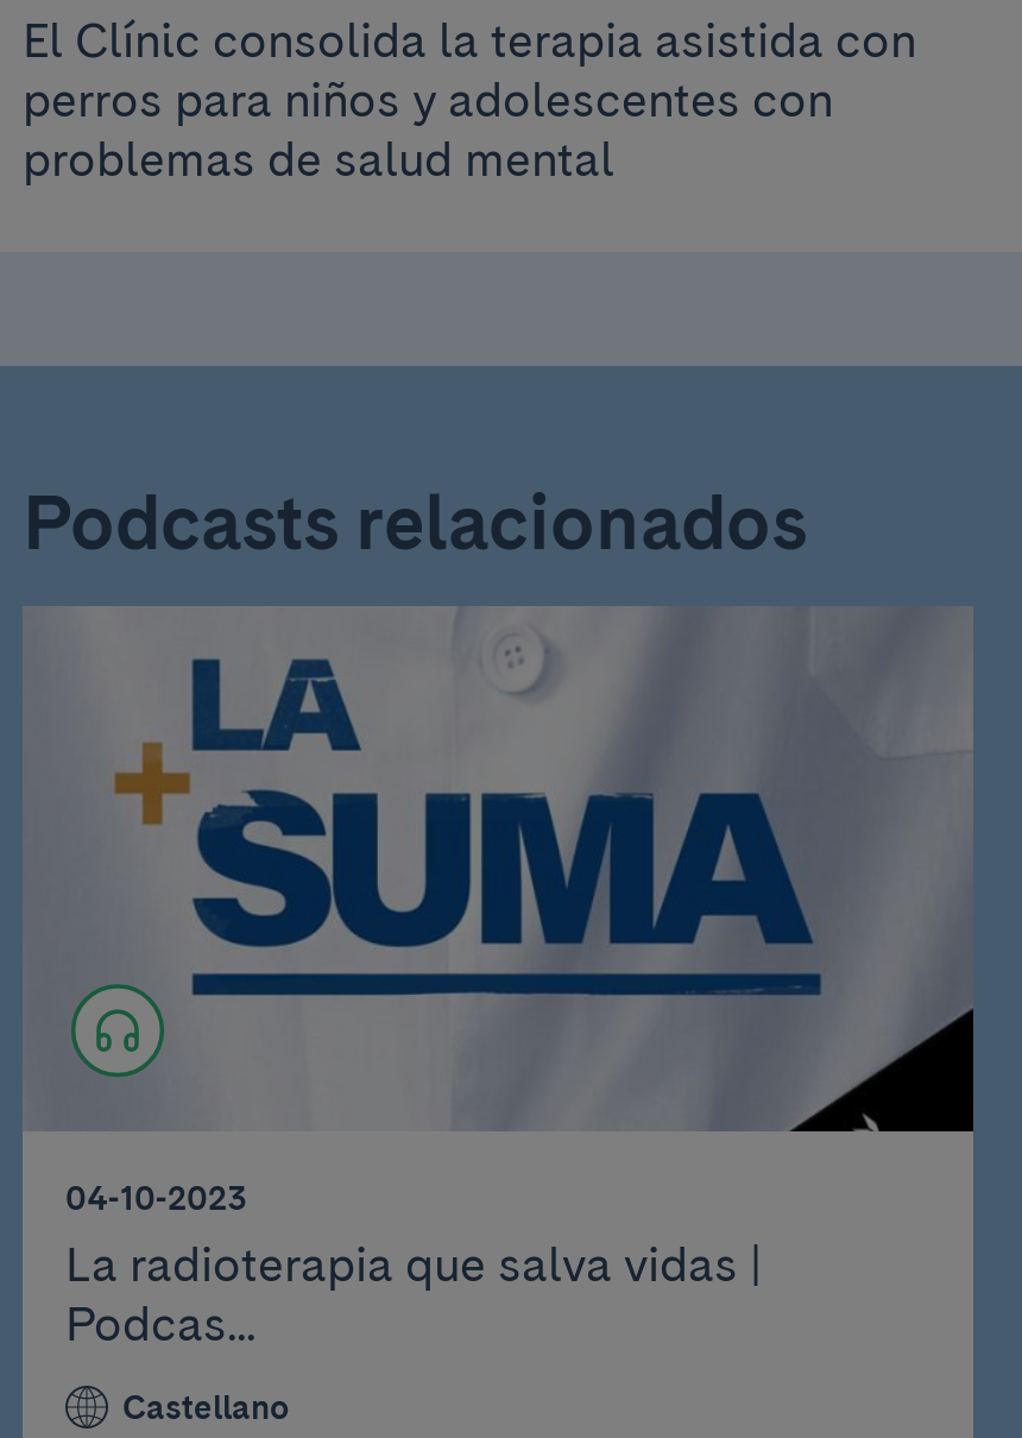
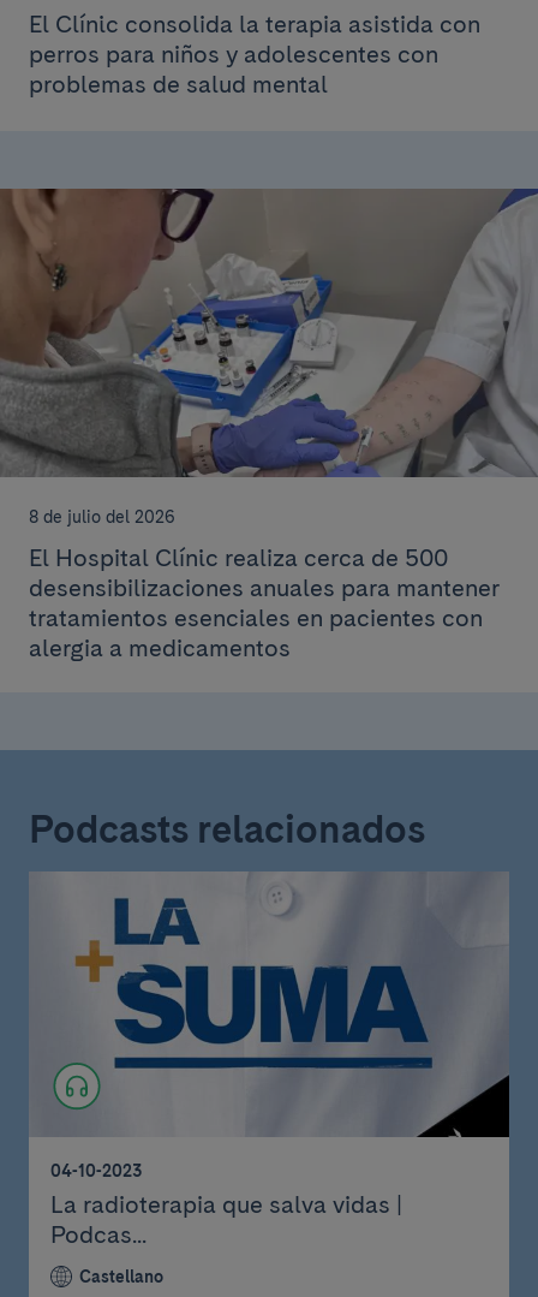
+ [image]
+ 8 de julio del 2026
+ El Hospital Clínic realiza cerca de 500
+ desensibilizaciones anuales para mantener
+ tratamientos esenciales en pacientes con
+ alergia a medicamentos
